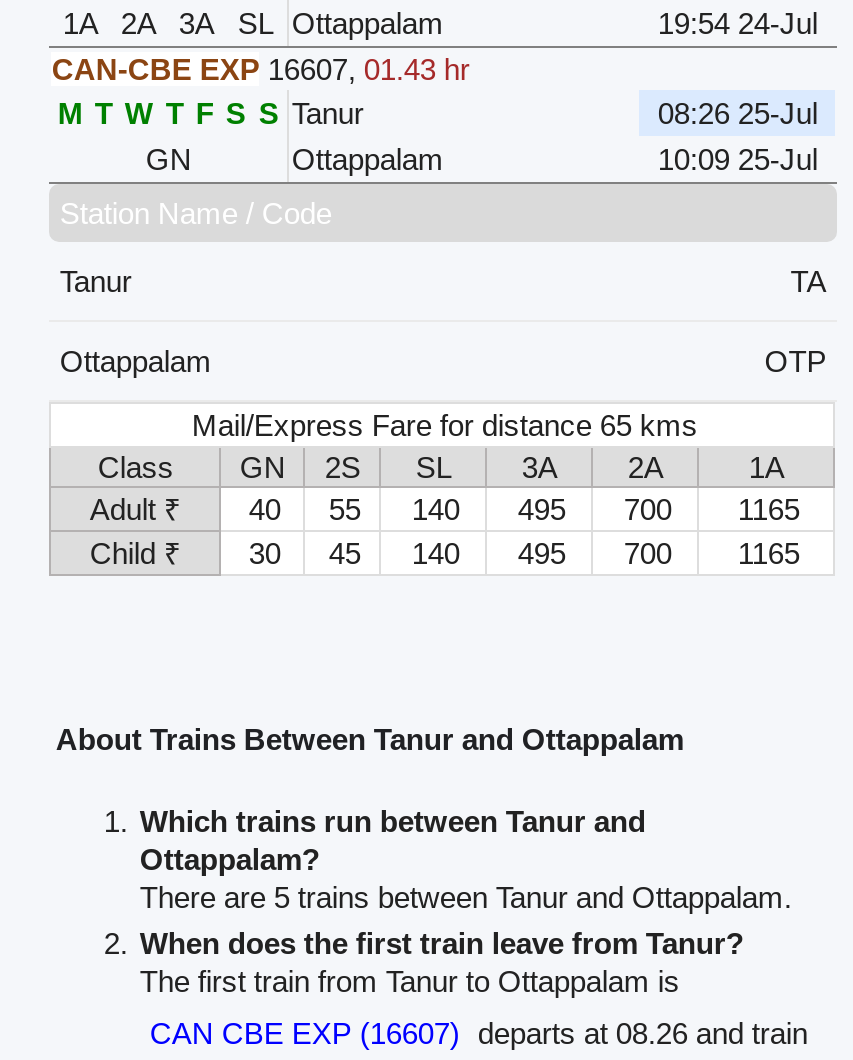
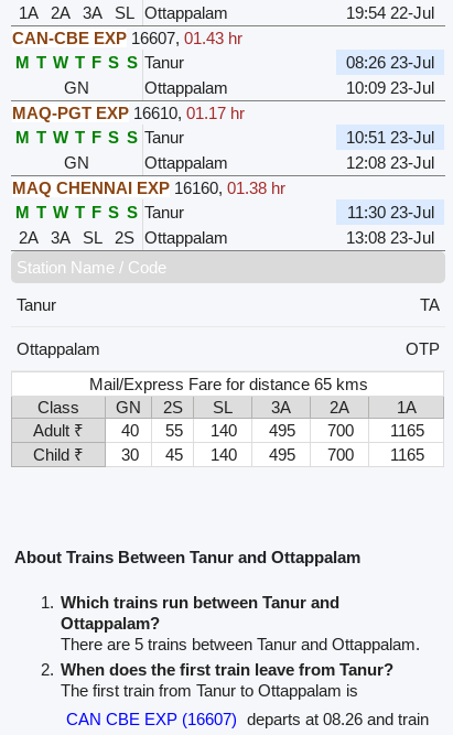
- 19:54 24-Jul
+ 19:54 22-Jul

- 08:26 25-Jul
+ 08:26 23-Jul

- 10:09 25-Jul
+ 10:09 23-Jul
+ MAQ-PGT EXP 16610, 01.17 hr
+ M T W T F S S Tanur
+ 10:51 23-Jul
+ GN
+ Ottappalam
+ 12:08 23-Jul
+ MAQ CHENNAI EXP 16160, 01.38 hr
+ M T W T F S S Tanur
+ 11:30 23-Jul
+ 2A
+ 3A
+ SL
+ 2S Ottappalam
+ 13:08 23-Jul
